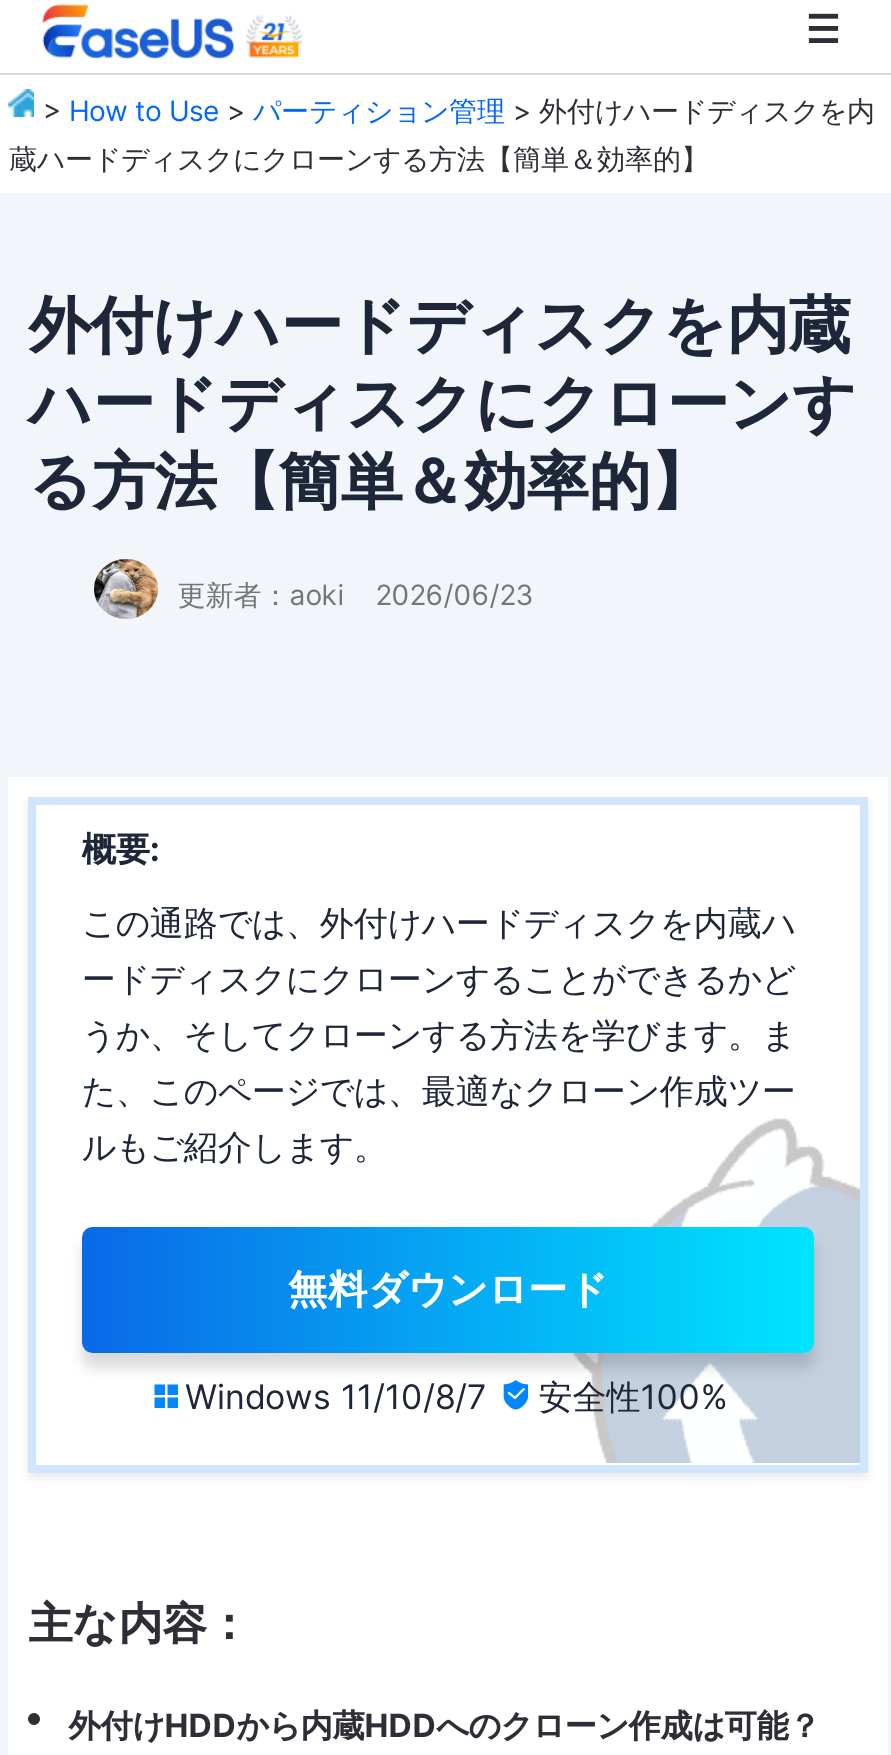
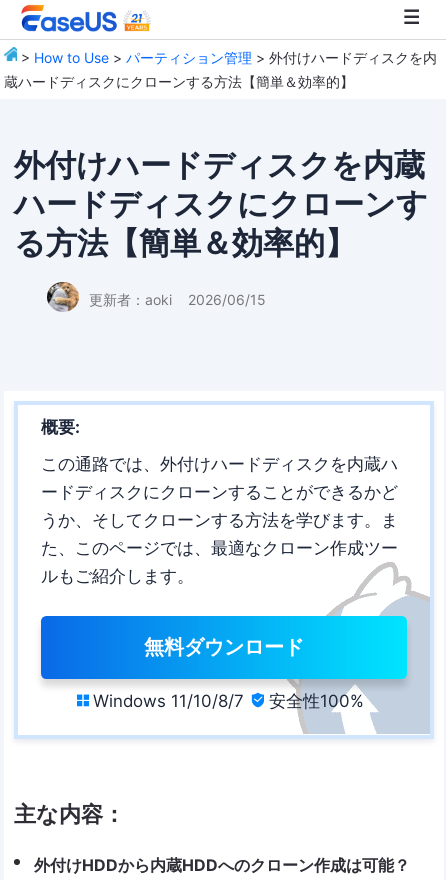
- 更新者：aoki 2026/06/23
+ 更新者：aoki 2026/06/15
